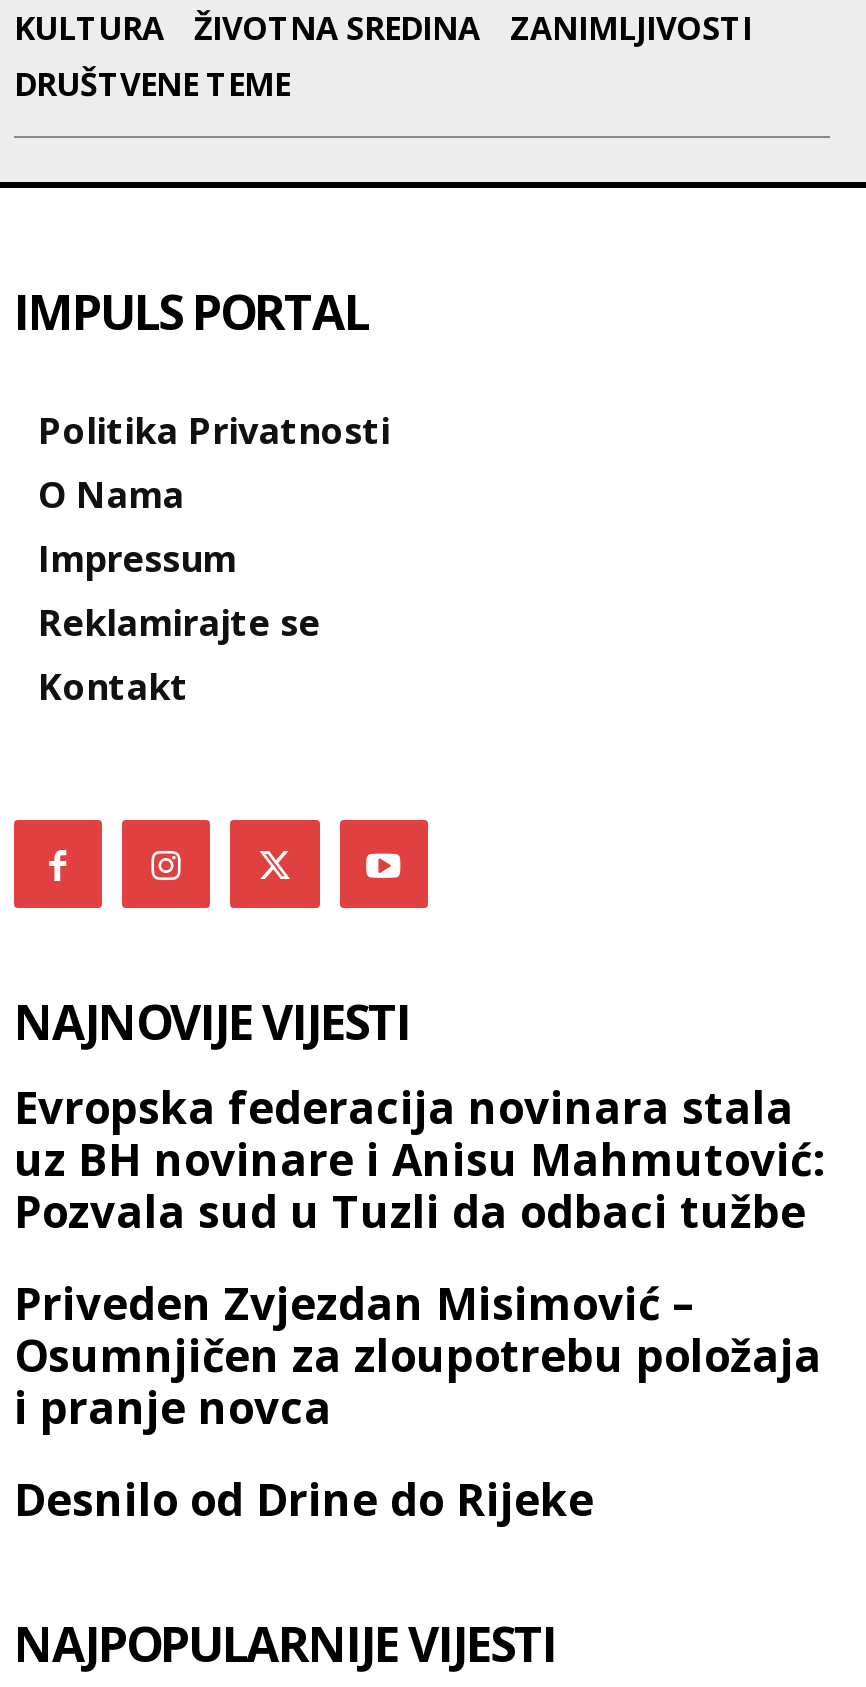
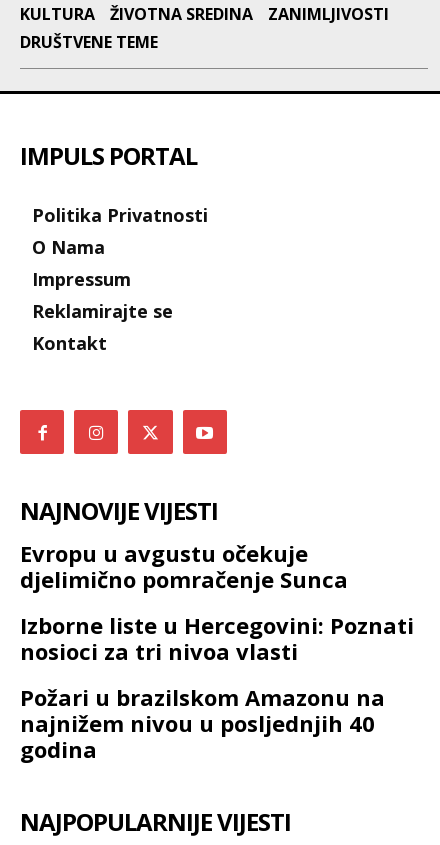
- Evropska federacija novinara stala
- uz BH novinare i Anisu Mahmutović:
- Pozvala sud u Tuzli da odbaci tužbe
+ Evropu u avgustu očekuje
+ djelimično pomračenje Sunca

- Priveden Zvjezdan Misimović –
- Osumnjičen za zloupotrebu položaja
- i pranje novca
+ Izborne liste u Hercegovini: Poznati
+ nosioci za tri nivoa vlasti

- Desnilo od Drine do Rijeke
+ Požari u brazilskom Amazonu na
+ najnižem nivou u posljednjih 40
+ godina
